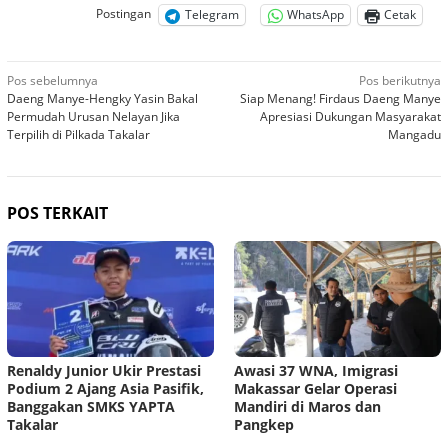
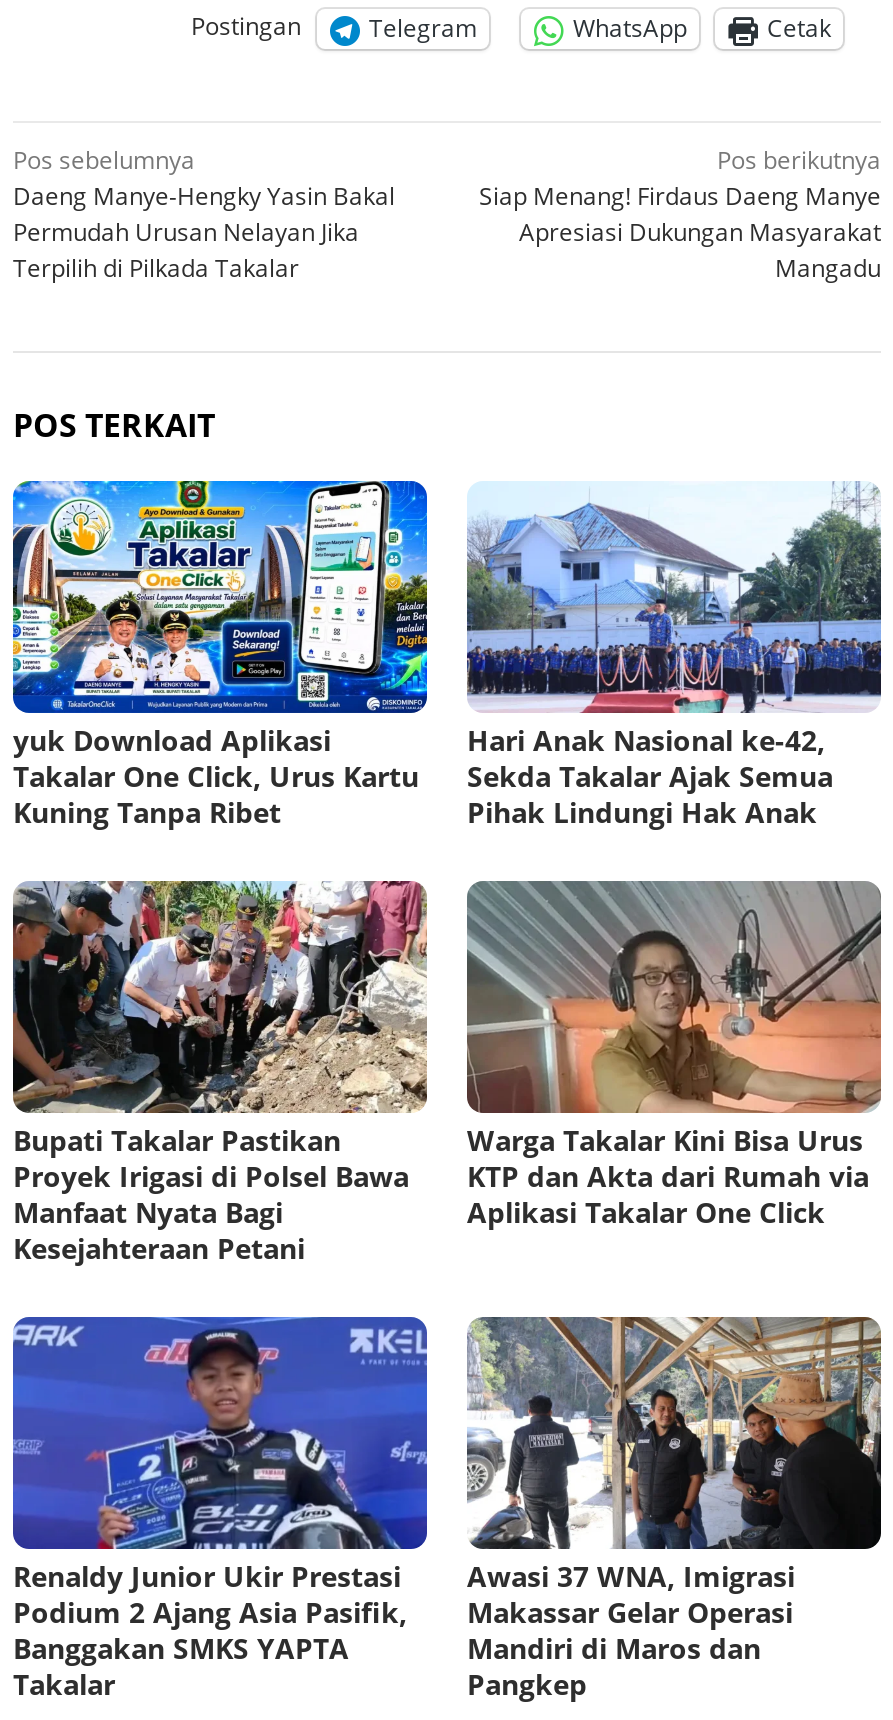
+ [image]
+ yuk Download Aplikasi
+ Takalar One Click, Urus Kartu
+ Kuning Tanpa Ribet

+ [image]
+ Bupati Takalar Pastikan
+ Proyek Irigasi di Polsel Bawa
+ Manfaat Nyata Bagi
+ Kesejahteraan Petani

+ [image]
+ Hari Anak Nasional ke-42,
+ Sekda Takalar Ajak Semua
+ Pihak Lindungi Hak Anak

+ [image]
+ Warga Takalar Kini Bisa Urus
+ KTP dan Akta dari Rumah via
+ Aplikasi Takalar One Click
